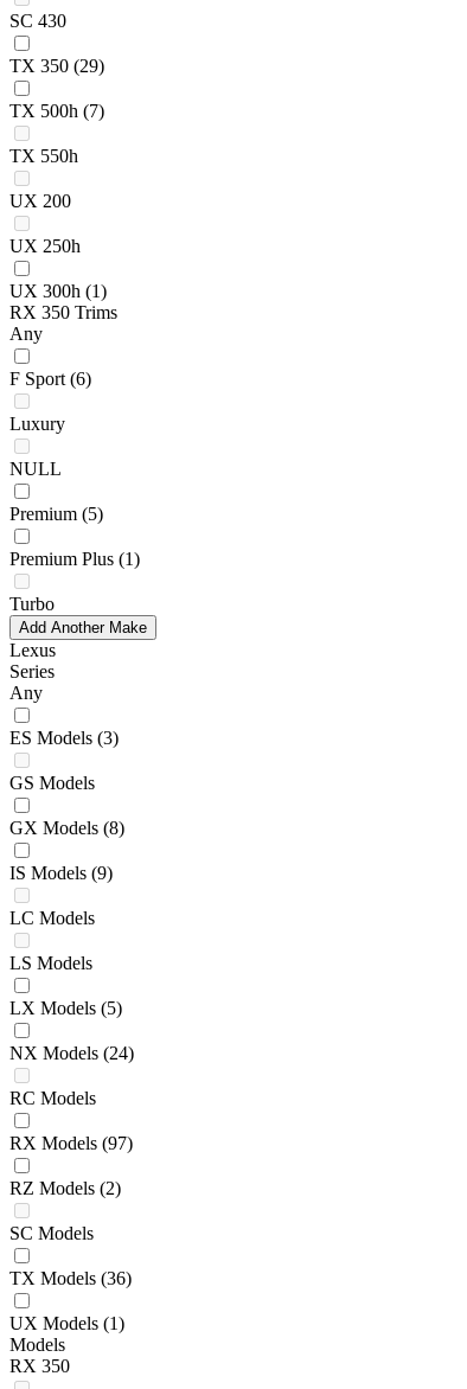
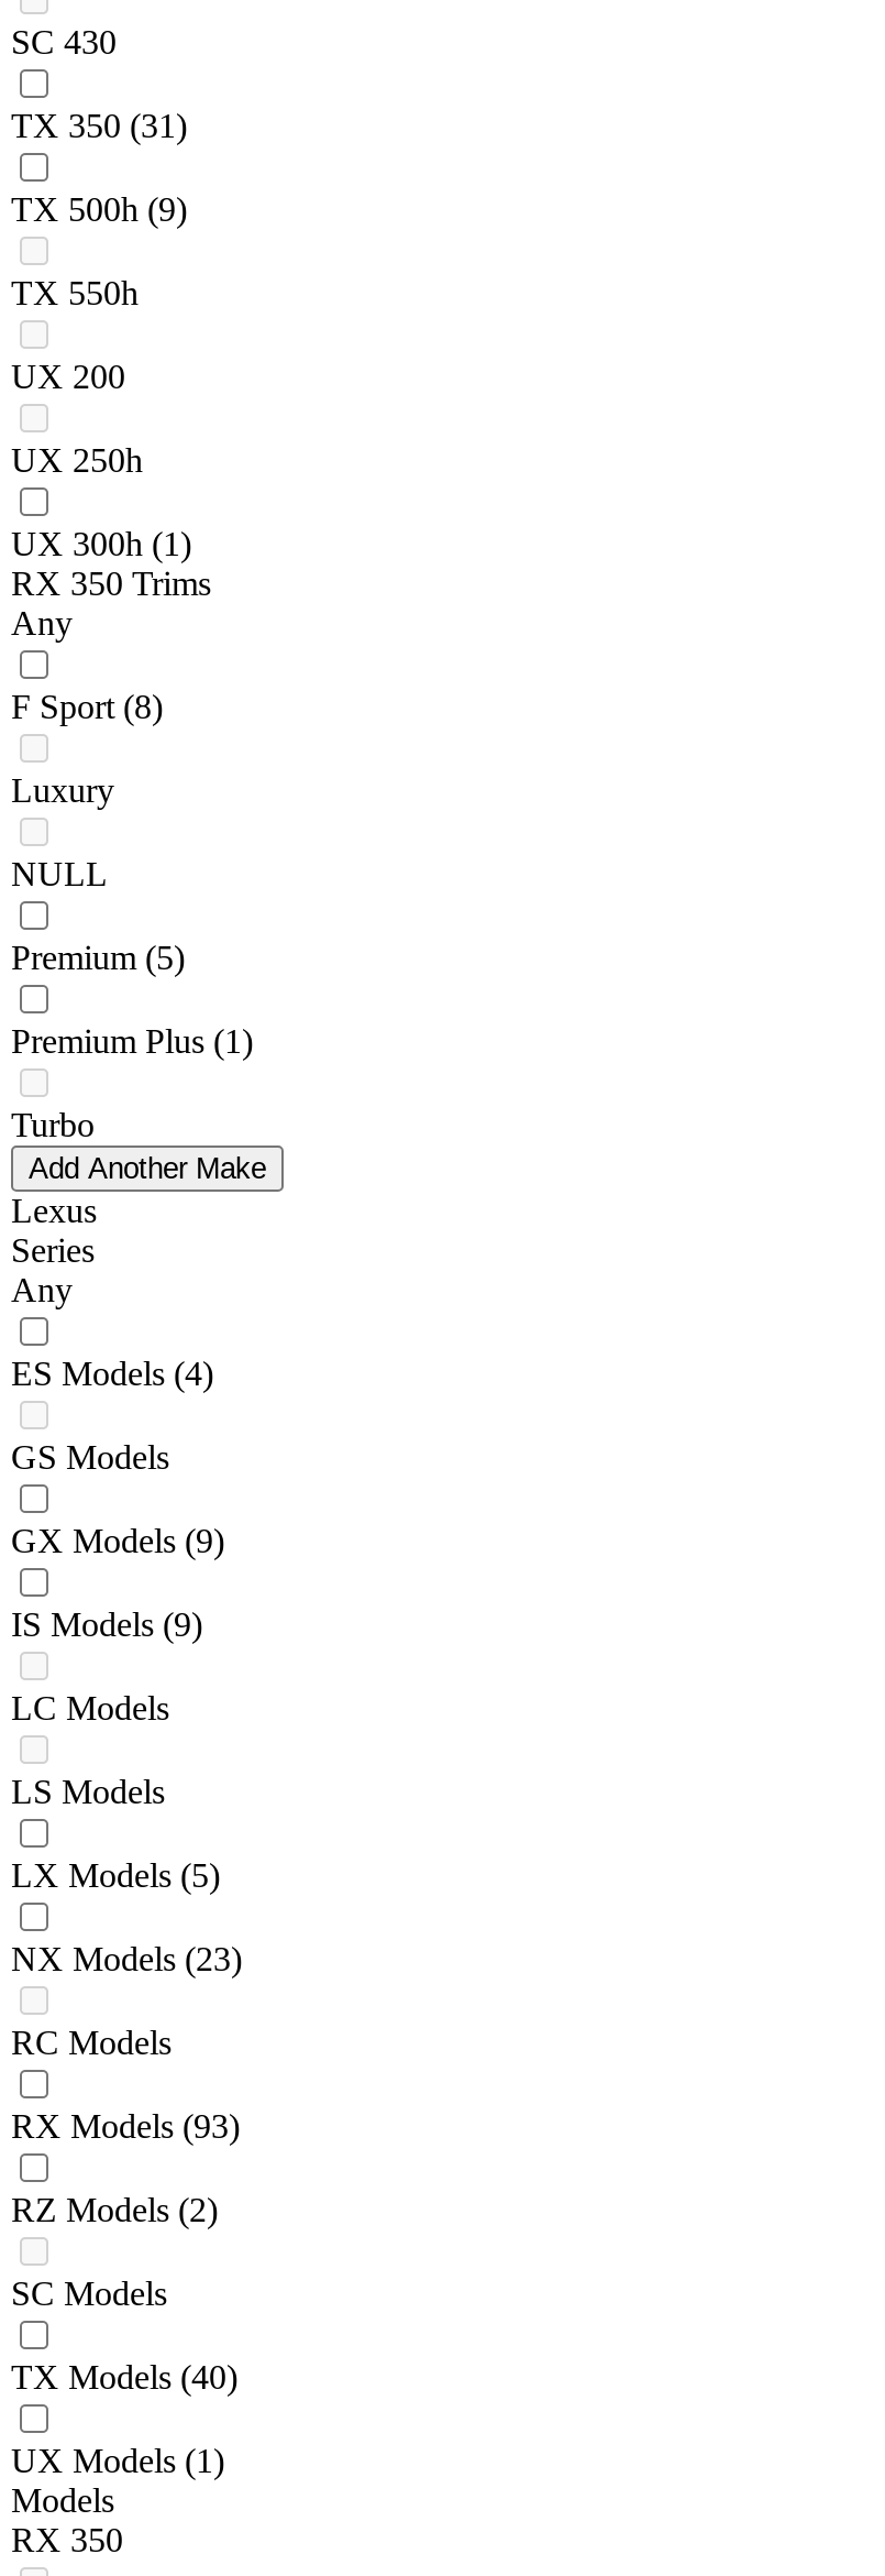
- TX 350 (29)
+ TX 350 (31)

- TX 500h (7)
+ TX 500h (9)

- F Sport (6)
+ F Sport (8)

- ES Models (3)
+ ES Models (4)

- GX Models (8)
+ GX Models (9)

- NX Models (24)
+ NX Models (23)

- RX Models (97)
+ RX Models (93)

- TX Models (36)
+ TX Models (40)
